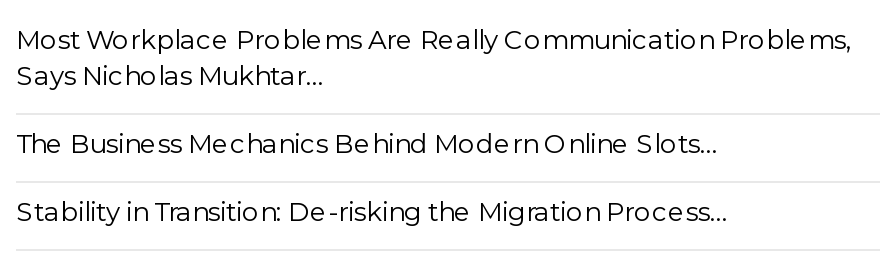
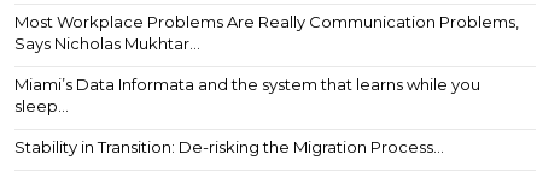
- The Business Mechanics Behind Modern Online Slots...
+ Miami’s Data Informata and the system that learns while you
+ sleep...
